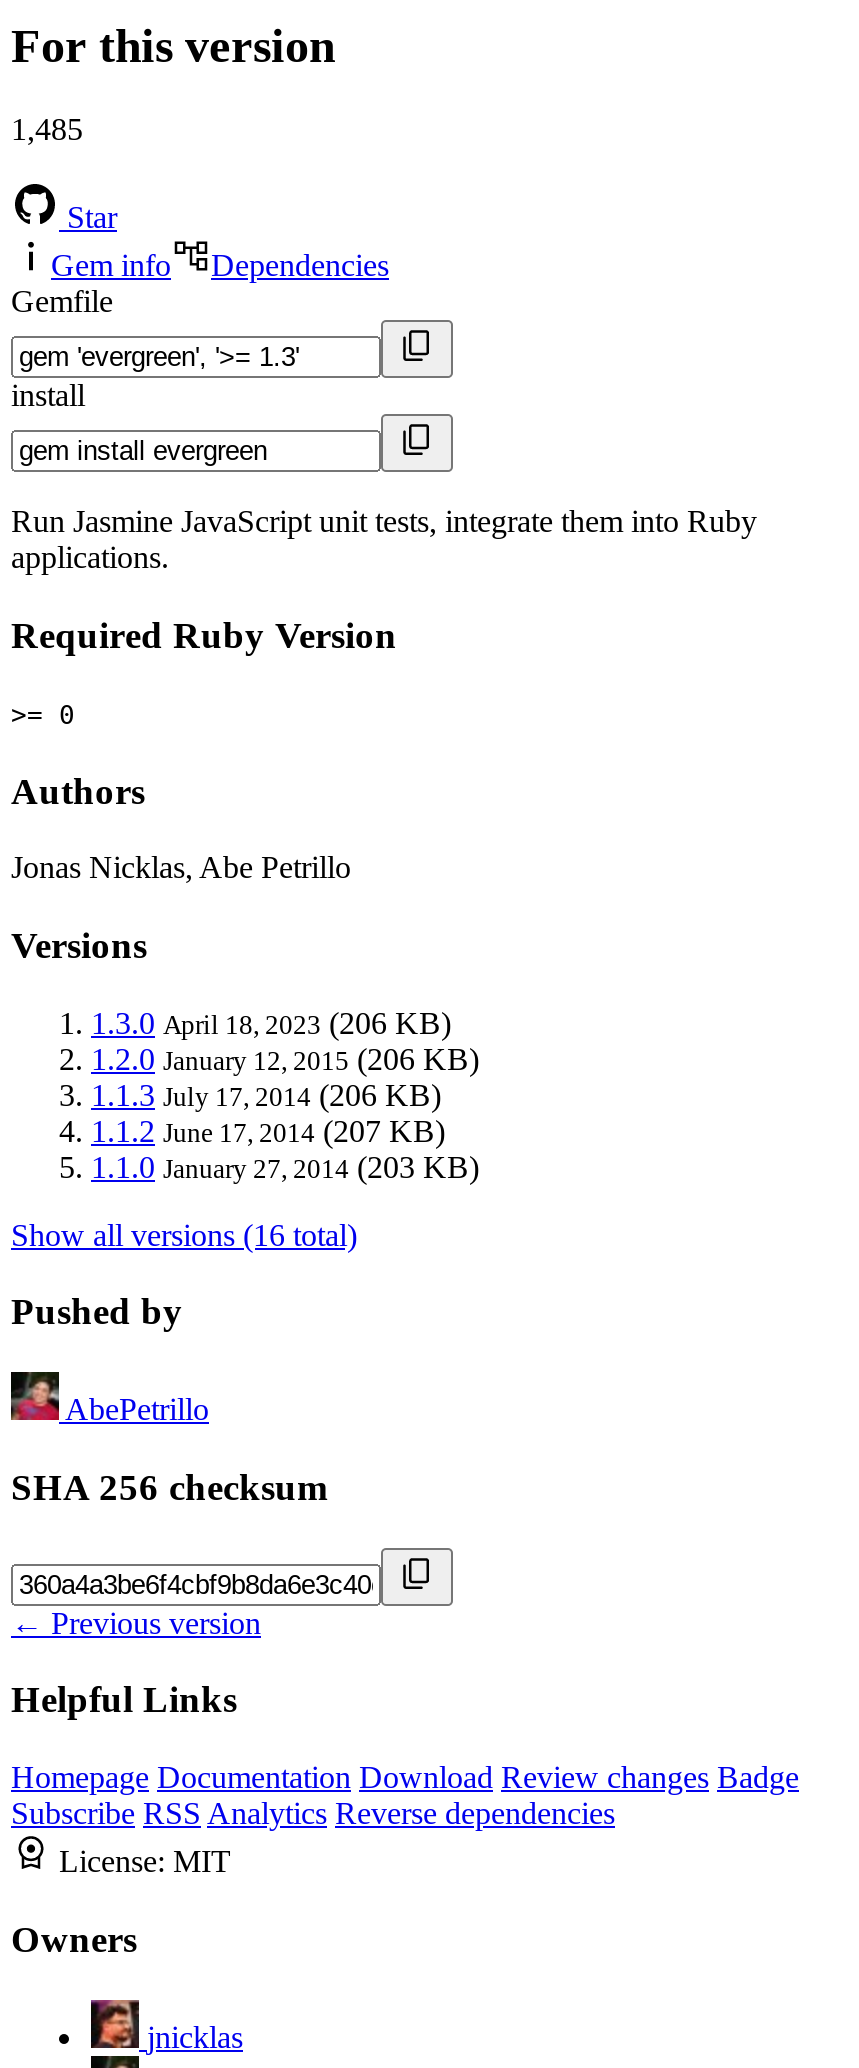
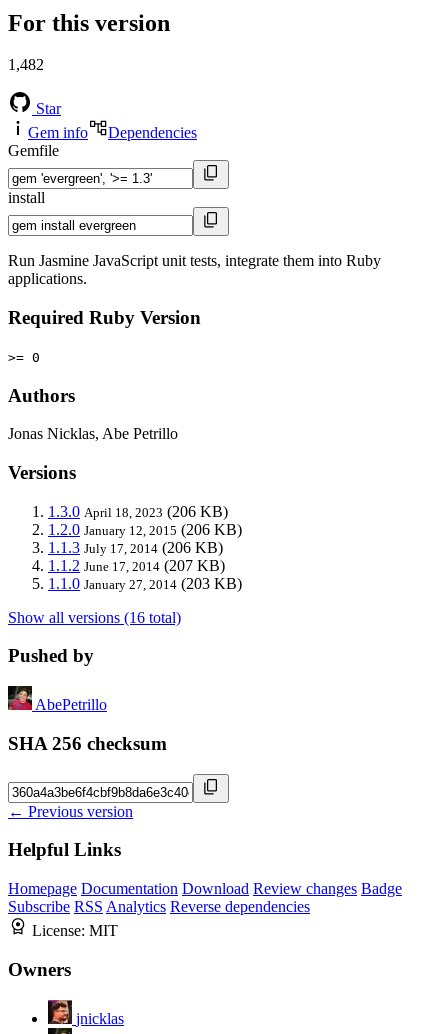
- 1,485
+ 1,482
